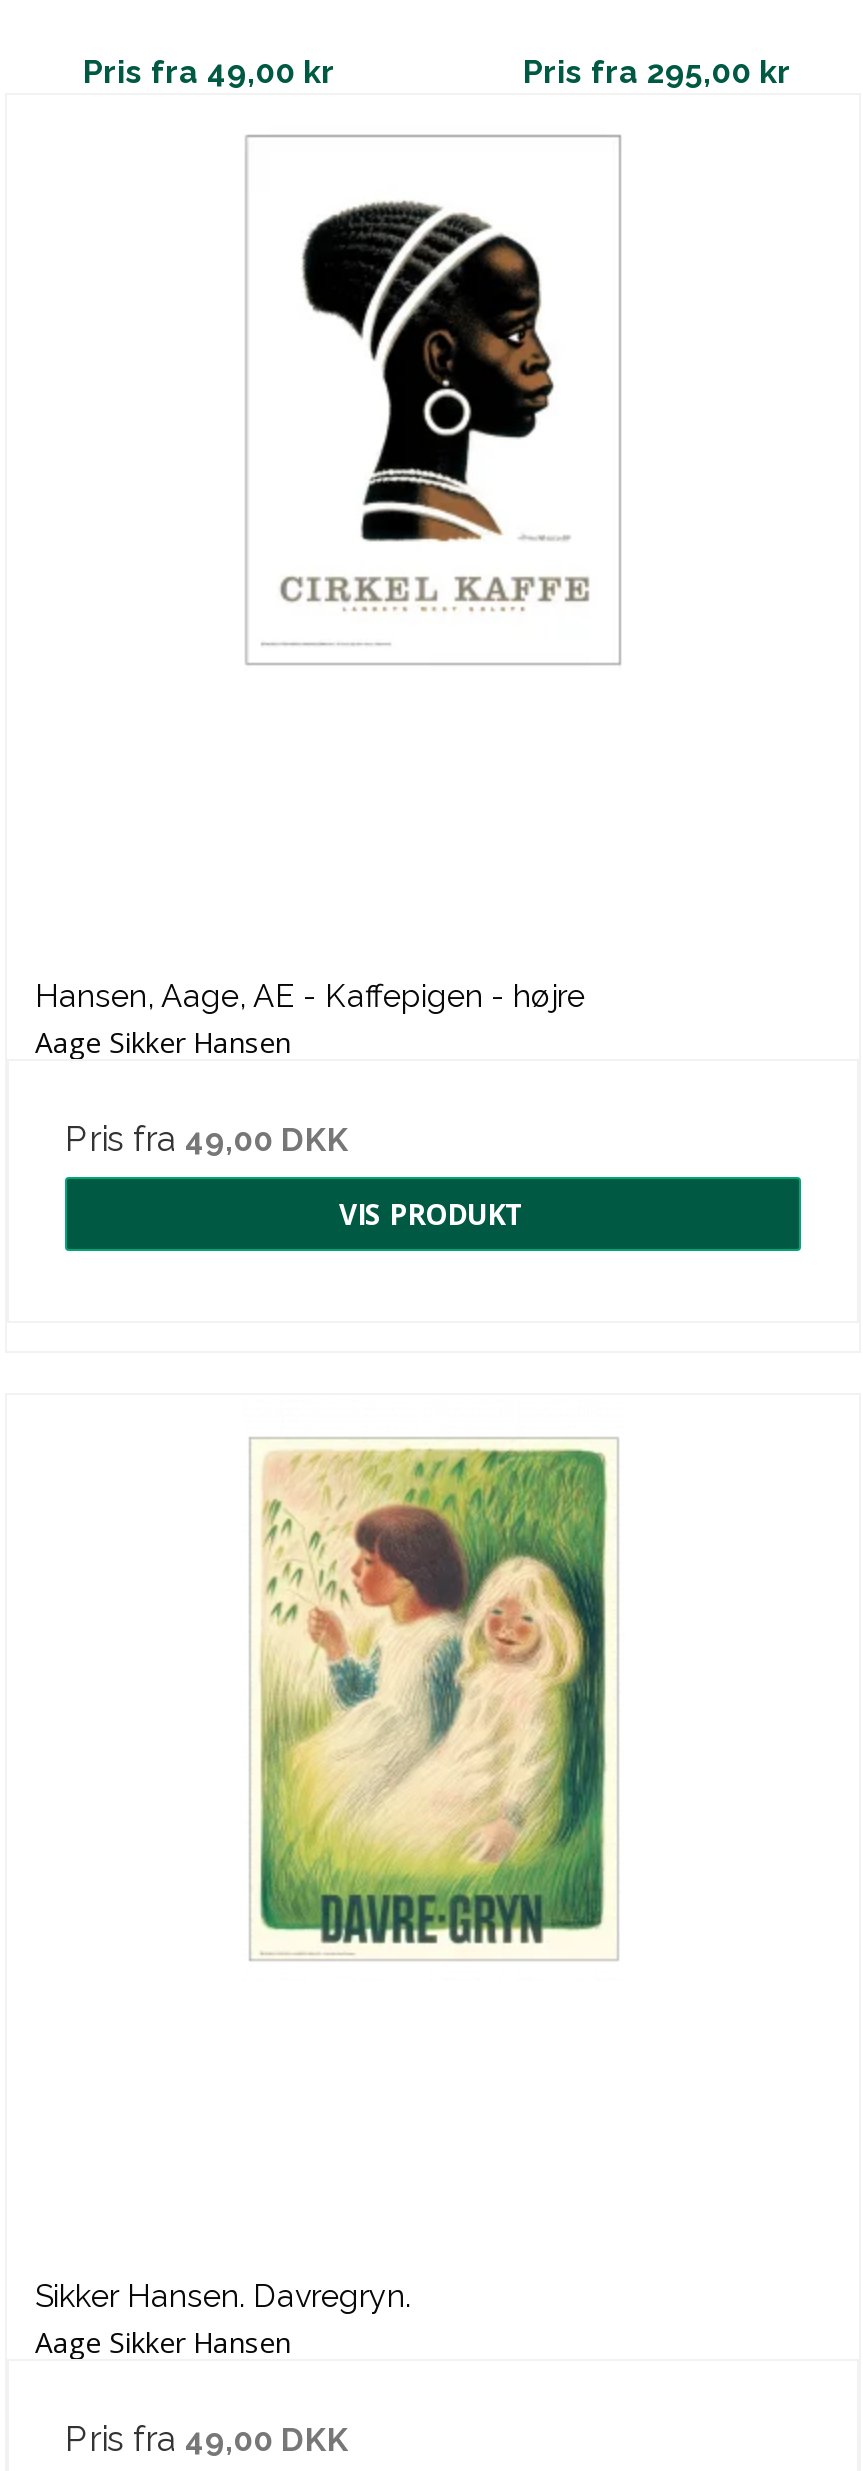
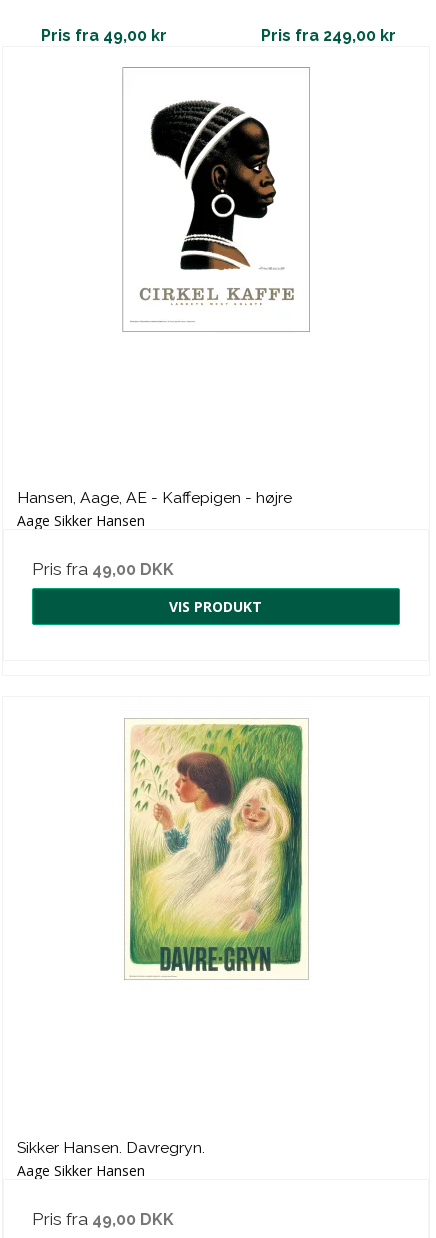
- Pris fra 295,00 kr
+ Pris fra 249,00 kr
